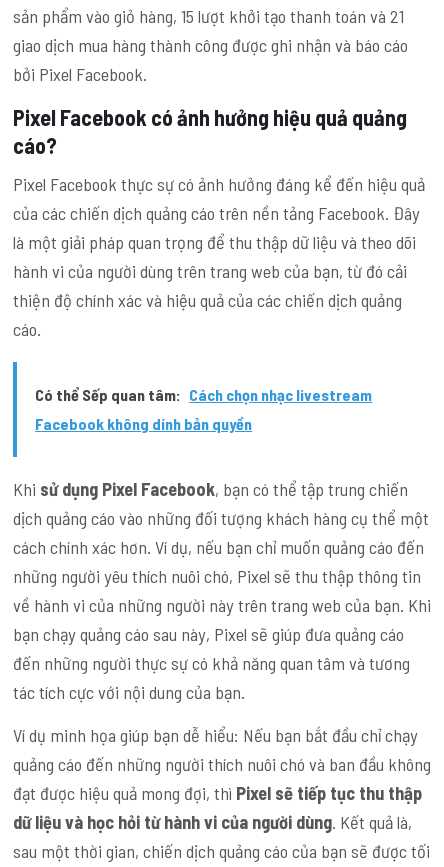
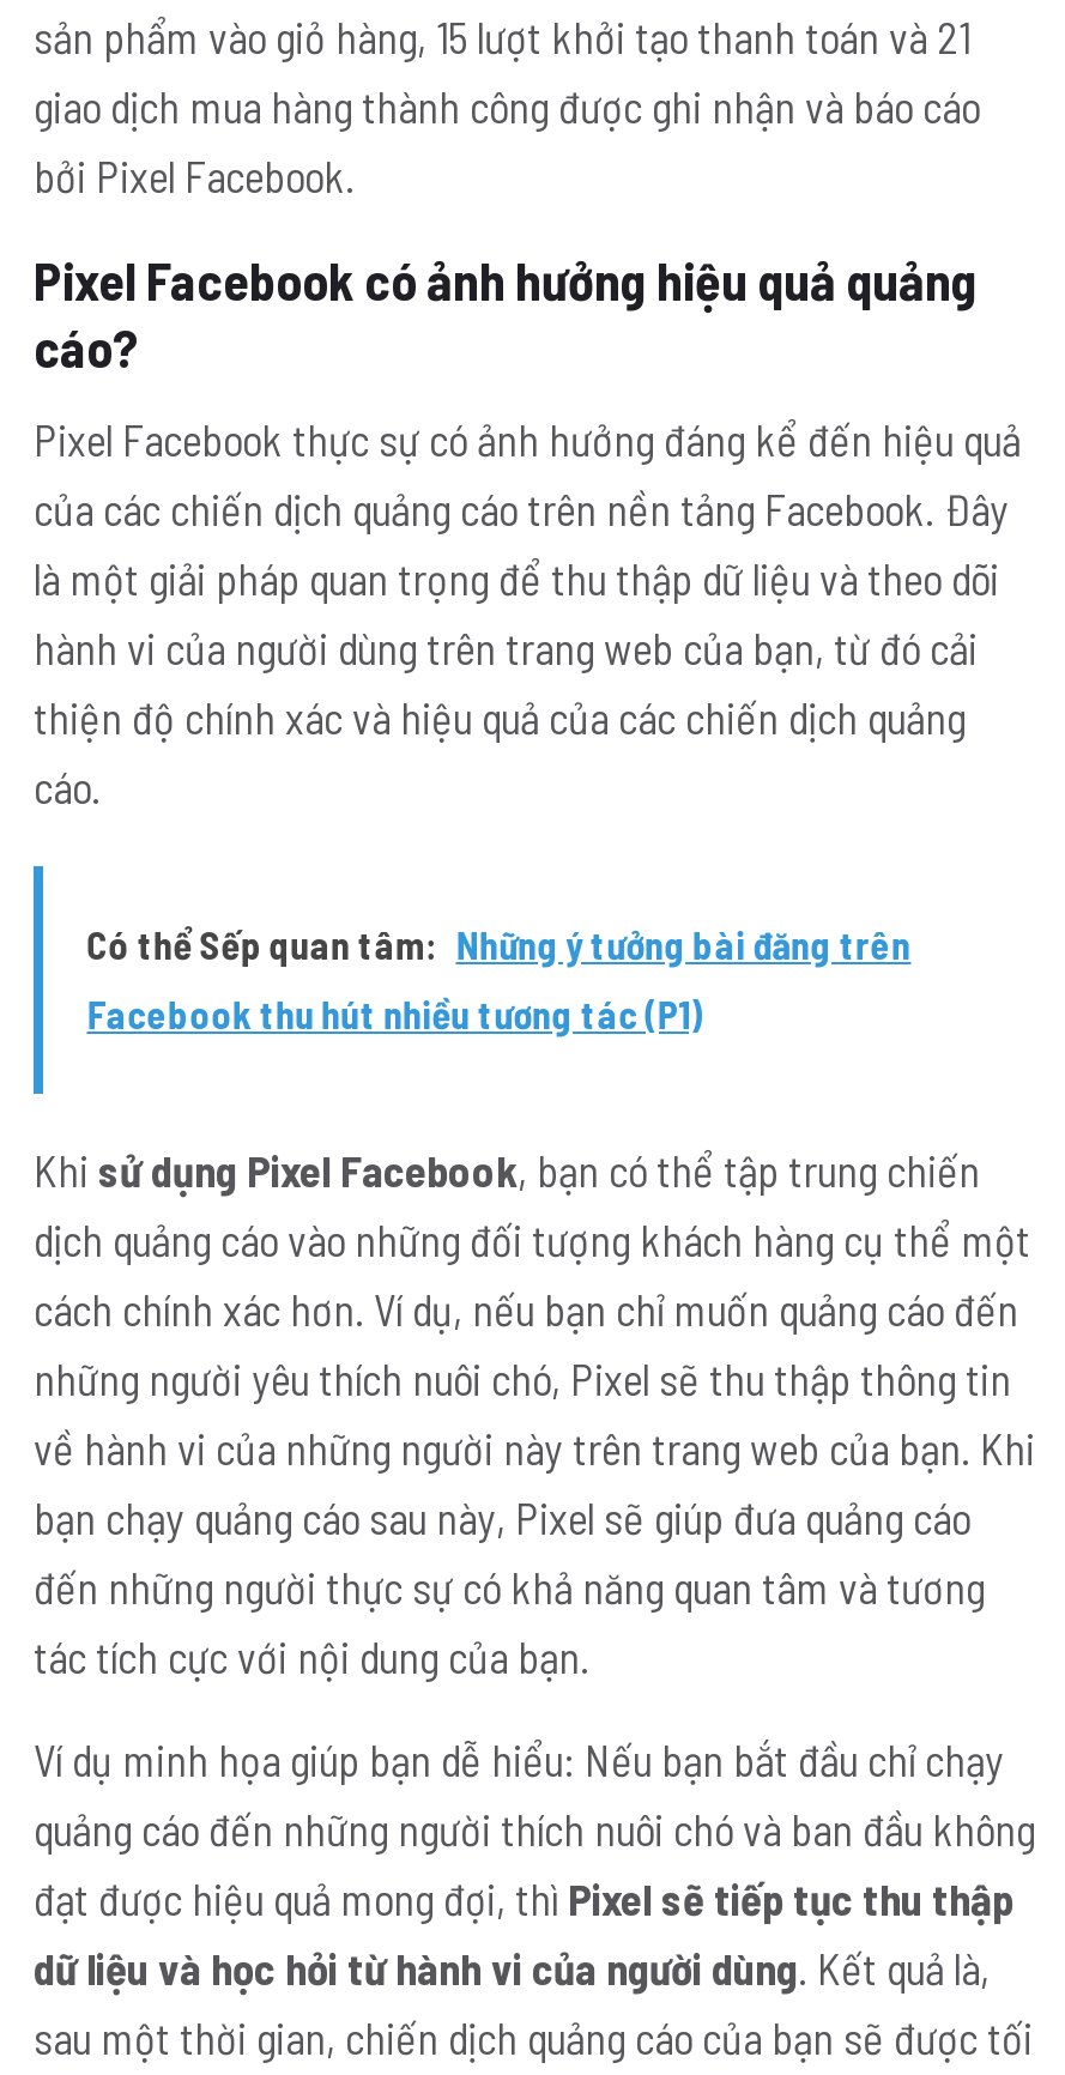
- Có thể Sếp quan tâm: Cách chọn nhạc livestream
+ Có thể Sếp quan tâm: Những ý tưởng bài đăng trên

- Facebook không dính bản quyền
+ Facebook thu hút nhiều tương tác (P1)
